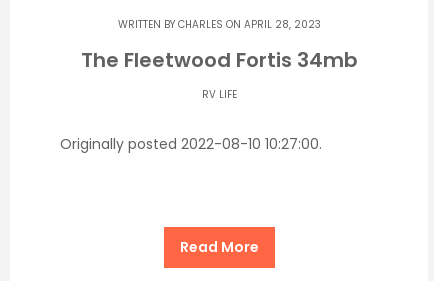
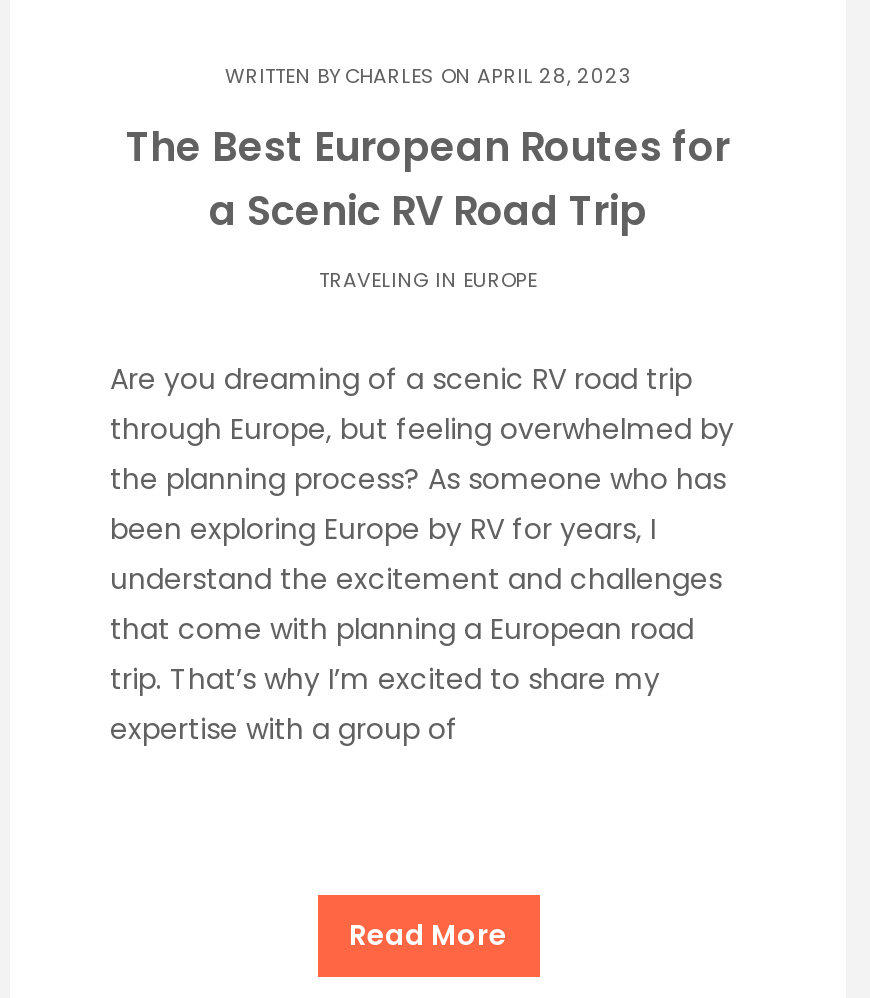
- The Fleetwood Fortis 34mb
+ The Best European Routes for
+ a Scenic RV Road Trip

- RV LIFE
+ TRAVELING IN EUROPE

- Originally posted 2022-08-10 10:27:00.
+ Are you dreaming of a scenic RV road trip
+ through Europe, but feeling overwhelmed by
+ the planning process? As someone who has
+ been exploring Europe by RV for years, I
+ understand the excitement and challenges
+ that come with planning a European road
+ trip. That’s why I’m excited to share my
+ expertise with a group of
